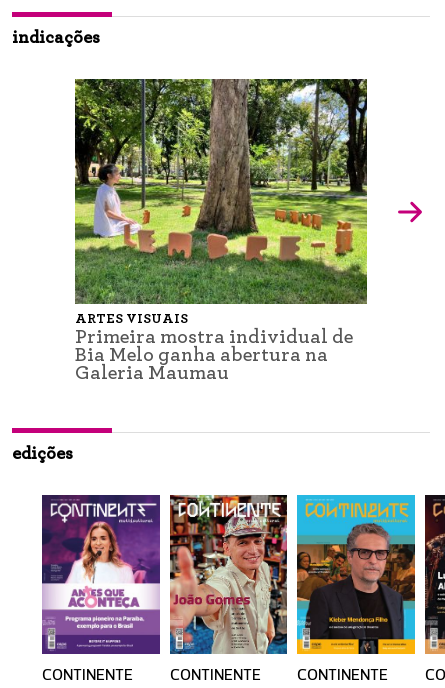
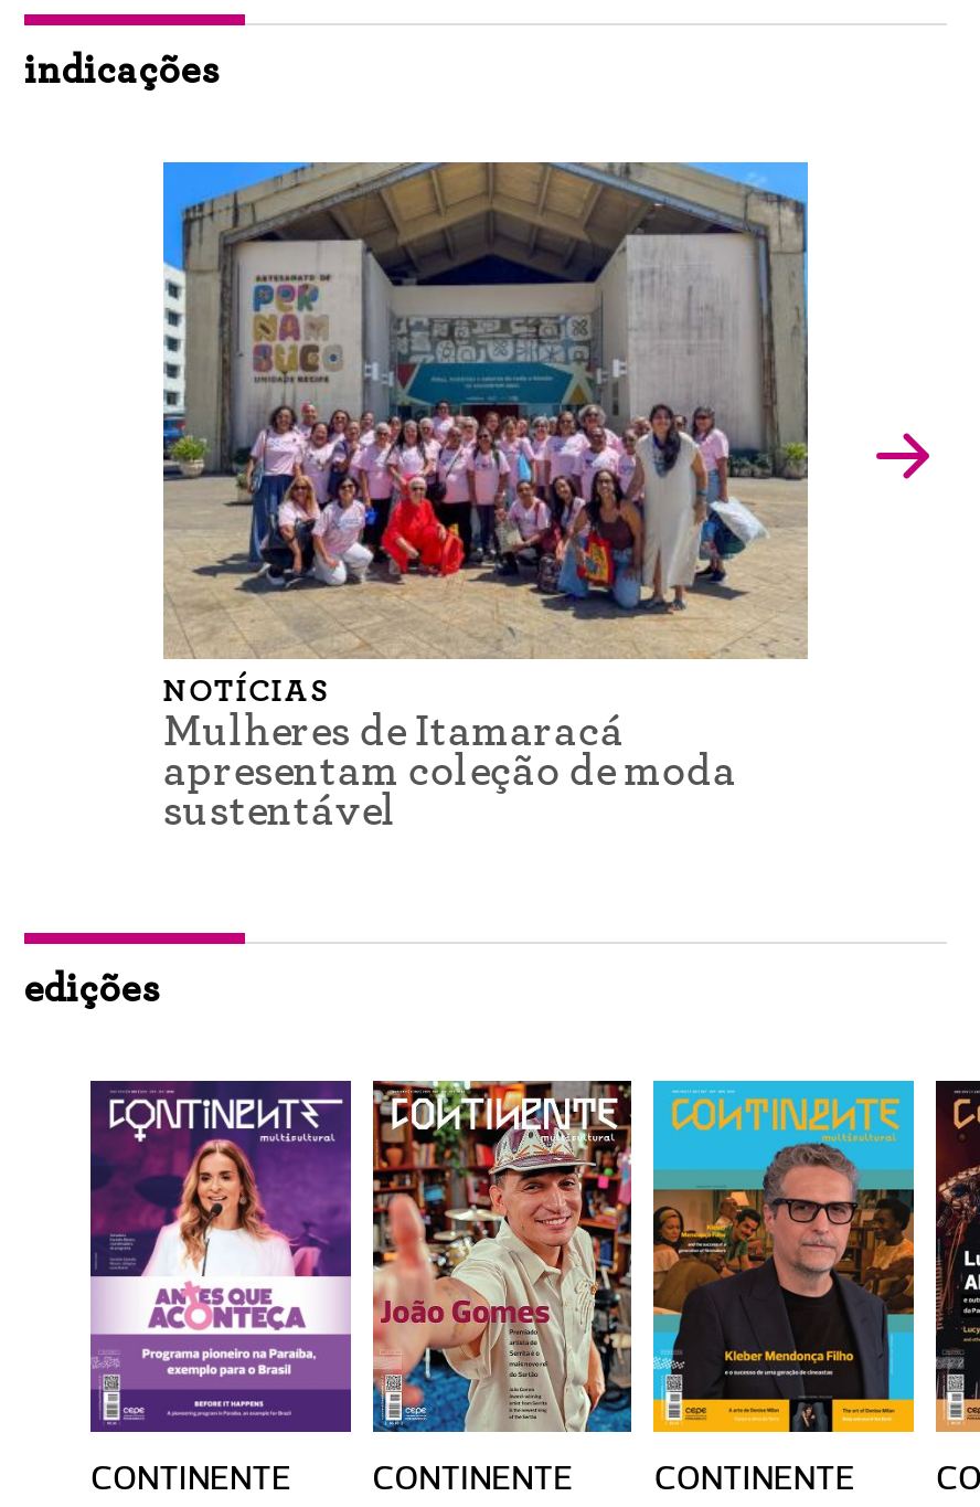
- [image]
- ARTES VISUAIS
- Primeira mostra individual de
- Bia Melo ganha abertura na
- Galeria Maumau
+ [image]
+ NOTÍCIAS
+ Mulheres de Itamaracá
+ apresentam coleção de moda
+ sustentável
